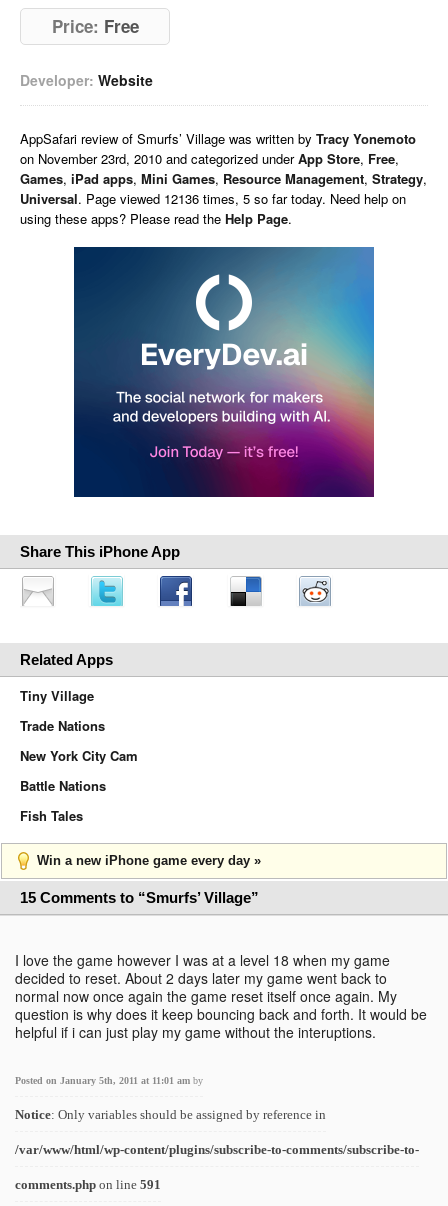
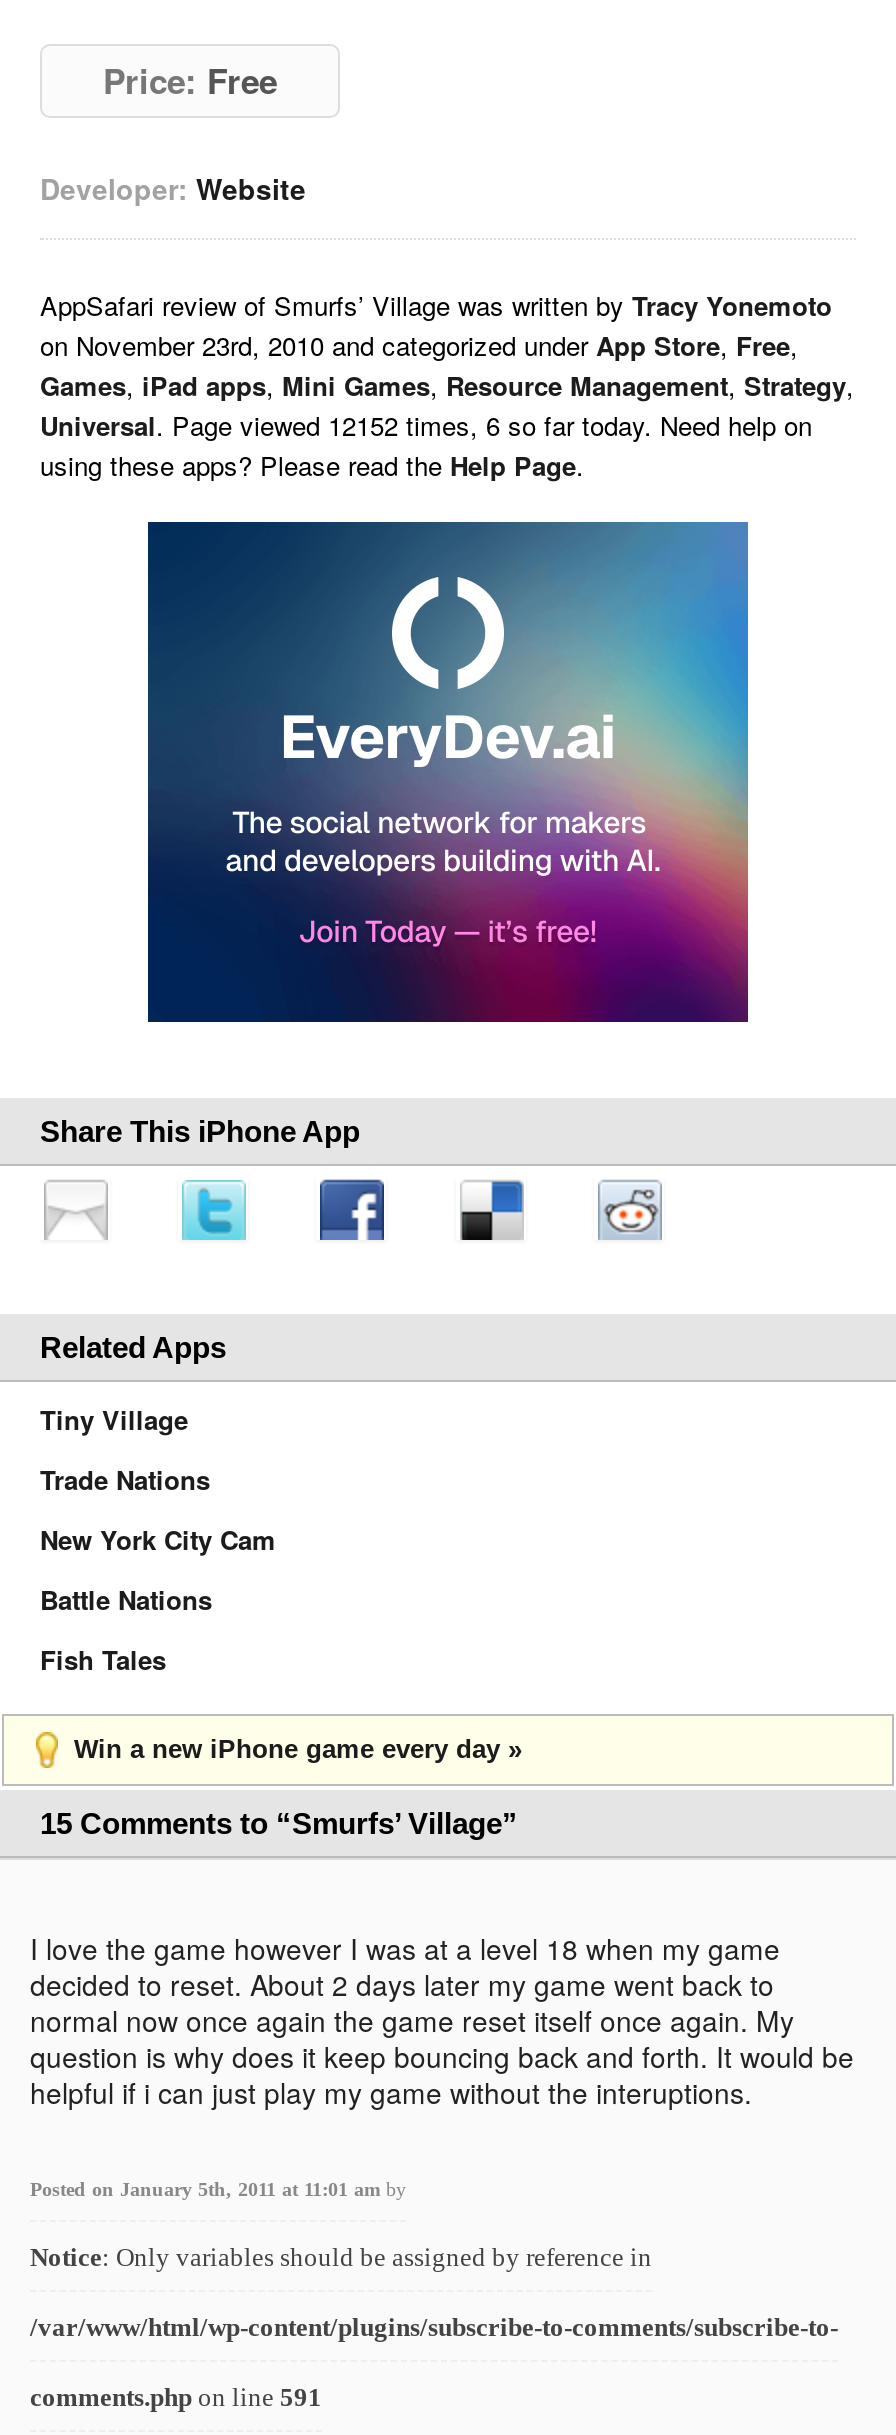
- Universal. Page viewed 12136 times, 5 so far today. Need help on
+ Universal. Page viewed 12152 times, 6 so far today. Need help on
